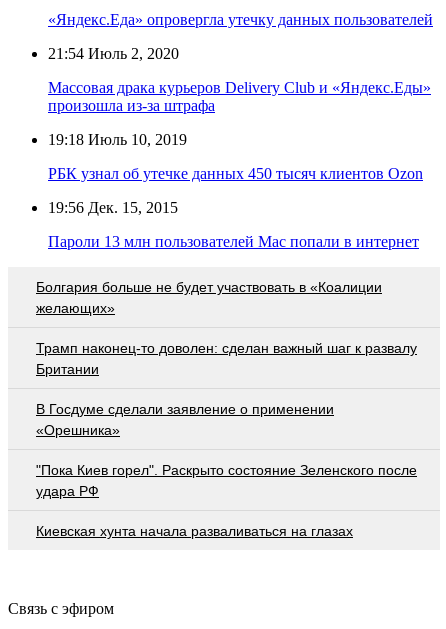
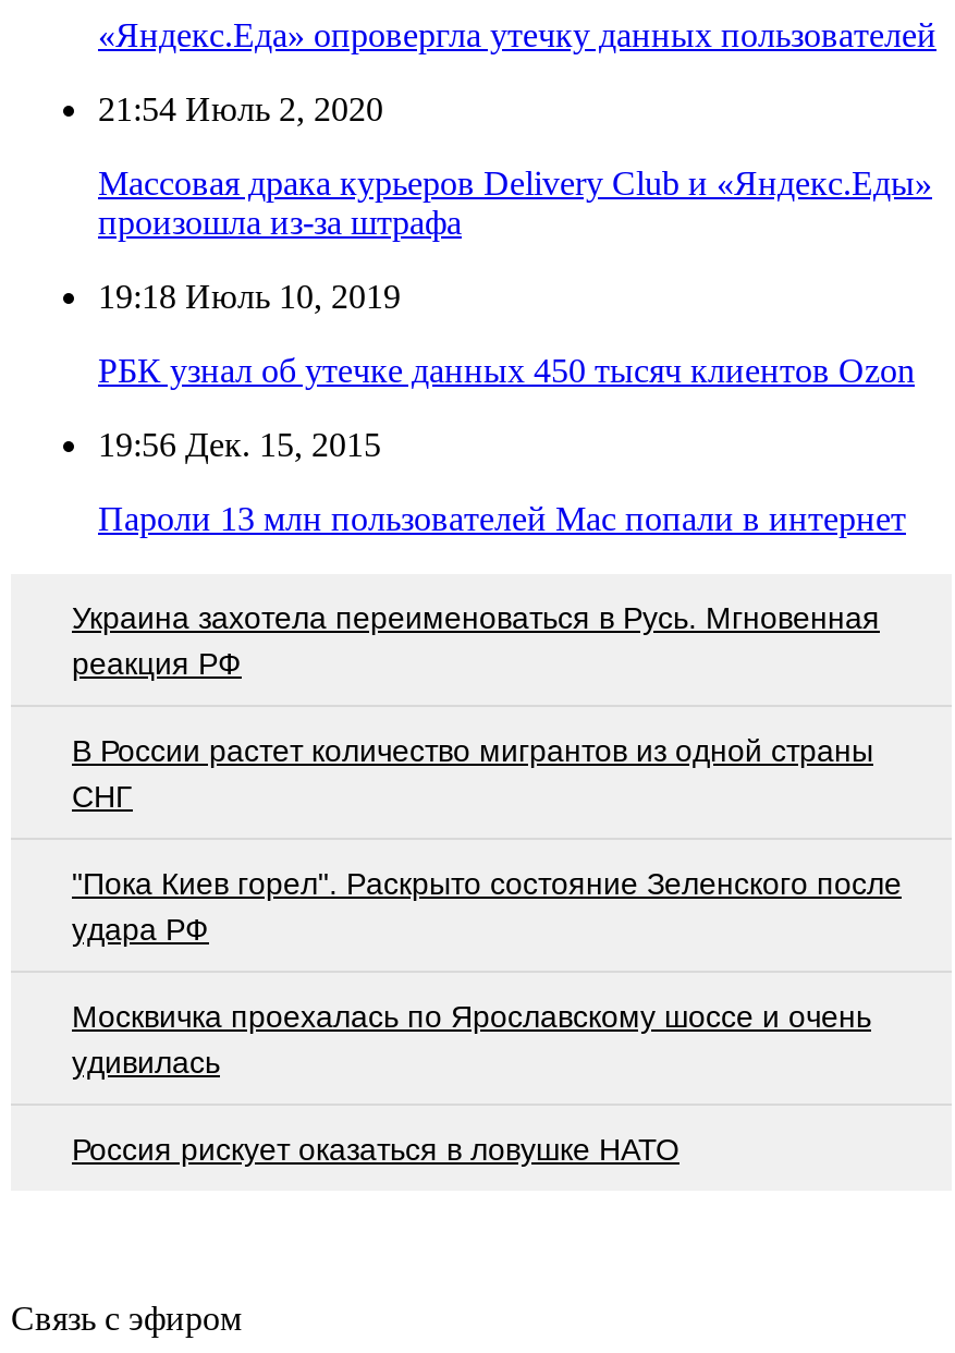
- Болгария больше не будет участвовать в «Коалиции
- желающих»
- Трамп наконец-то доволен: сделан важный шаг к развалу
- Британии
- В Госдуме сделали заявление о применении
- «Орешника»
+ Украина захотела переименоваться в Русь. Мгновенная
+ реакция РФ
+ В России растет количество мигрантов из одной страны
+ СНГ

moved up: "Пока Киев горел". Раскрыто состояние Зеленского после | удара РФ

- Киевская хунта начала разваливаться на глазах
+ Москвичка проехалась по Ярославскому шоссе и очень
+ удивилась
+ Россия рискует оказаться в ловушке НАТО
